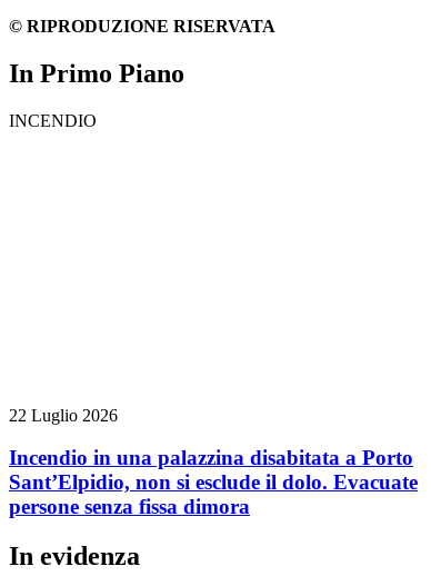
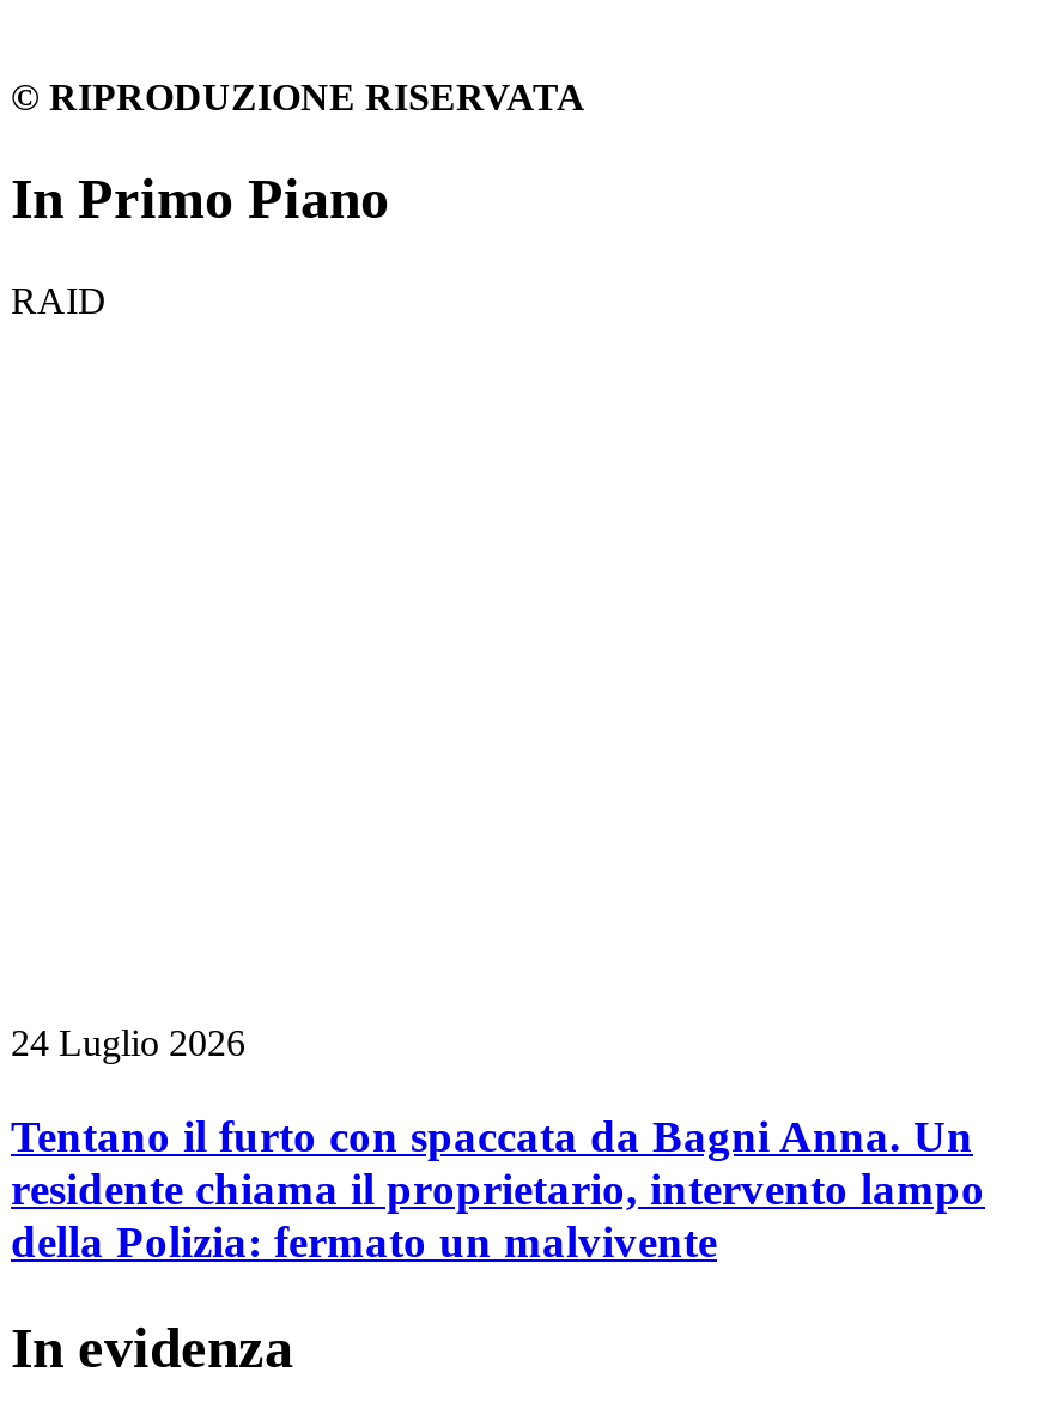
- INCENDIO
+ RAID

- 22 Luglio 2026
+ 24 Luglio 2026

- Incendio in una palazzina disabitata a Porto
- Sant’Elpidio, non si esclude il dolo. Evacuate
- persone senza fissa dimora
+ Tentano il furto con spaccata da Bagni Anna. Un
+ residente chiama il proprietario, intervento lampo
+ della Polizia: fermato un malvivente
